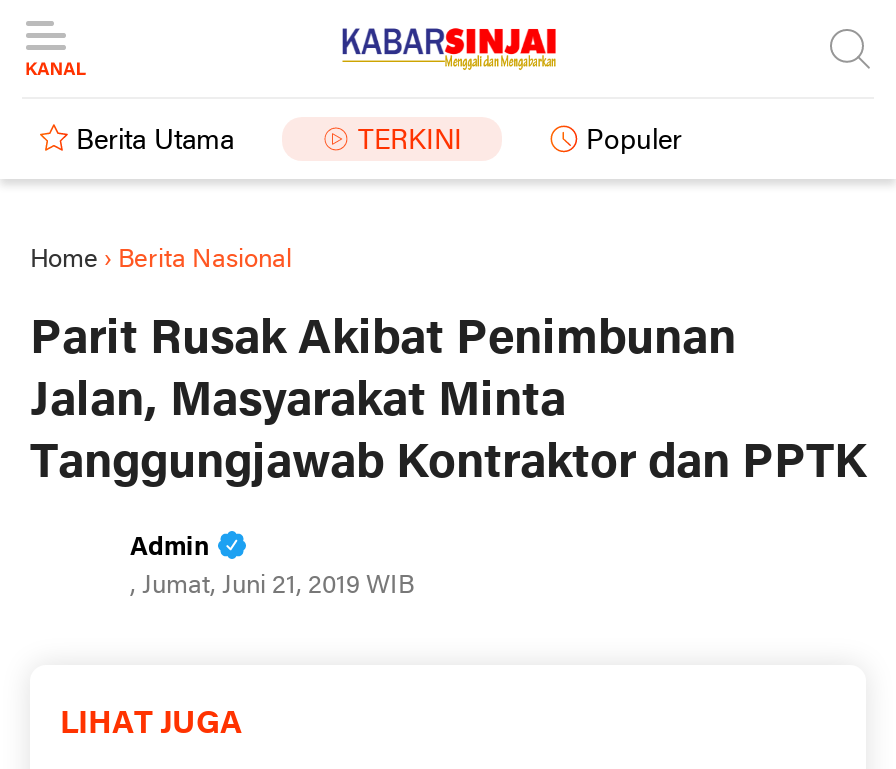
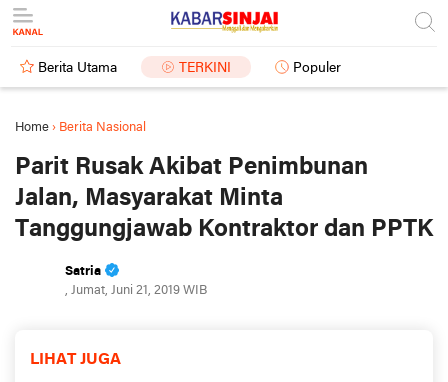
- Admin
+ Satria
